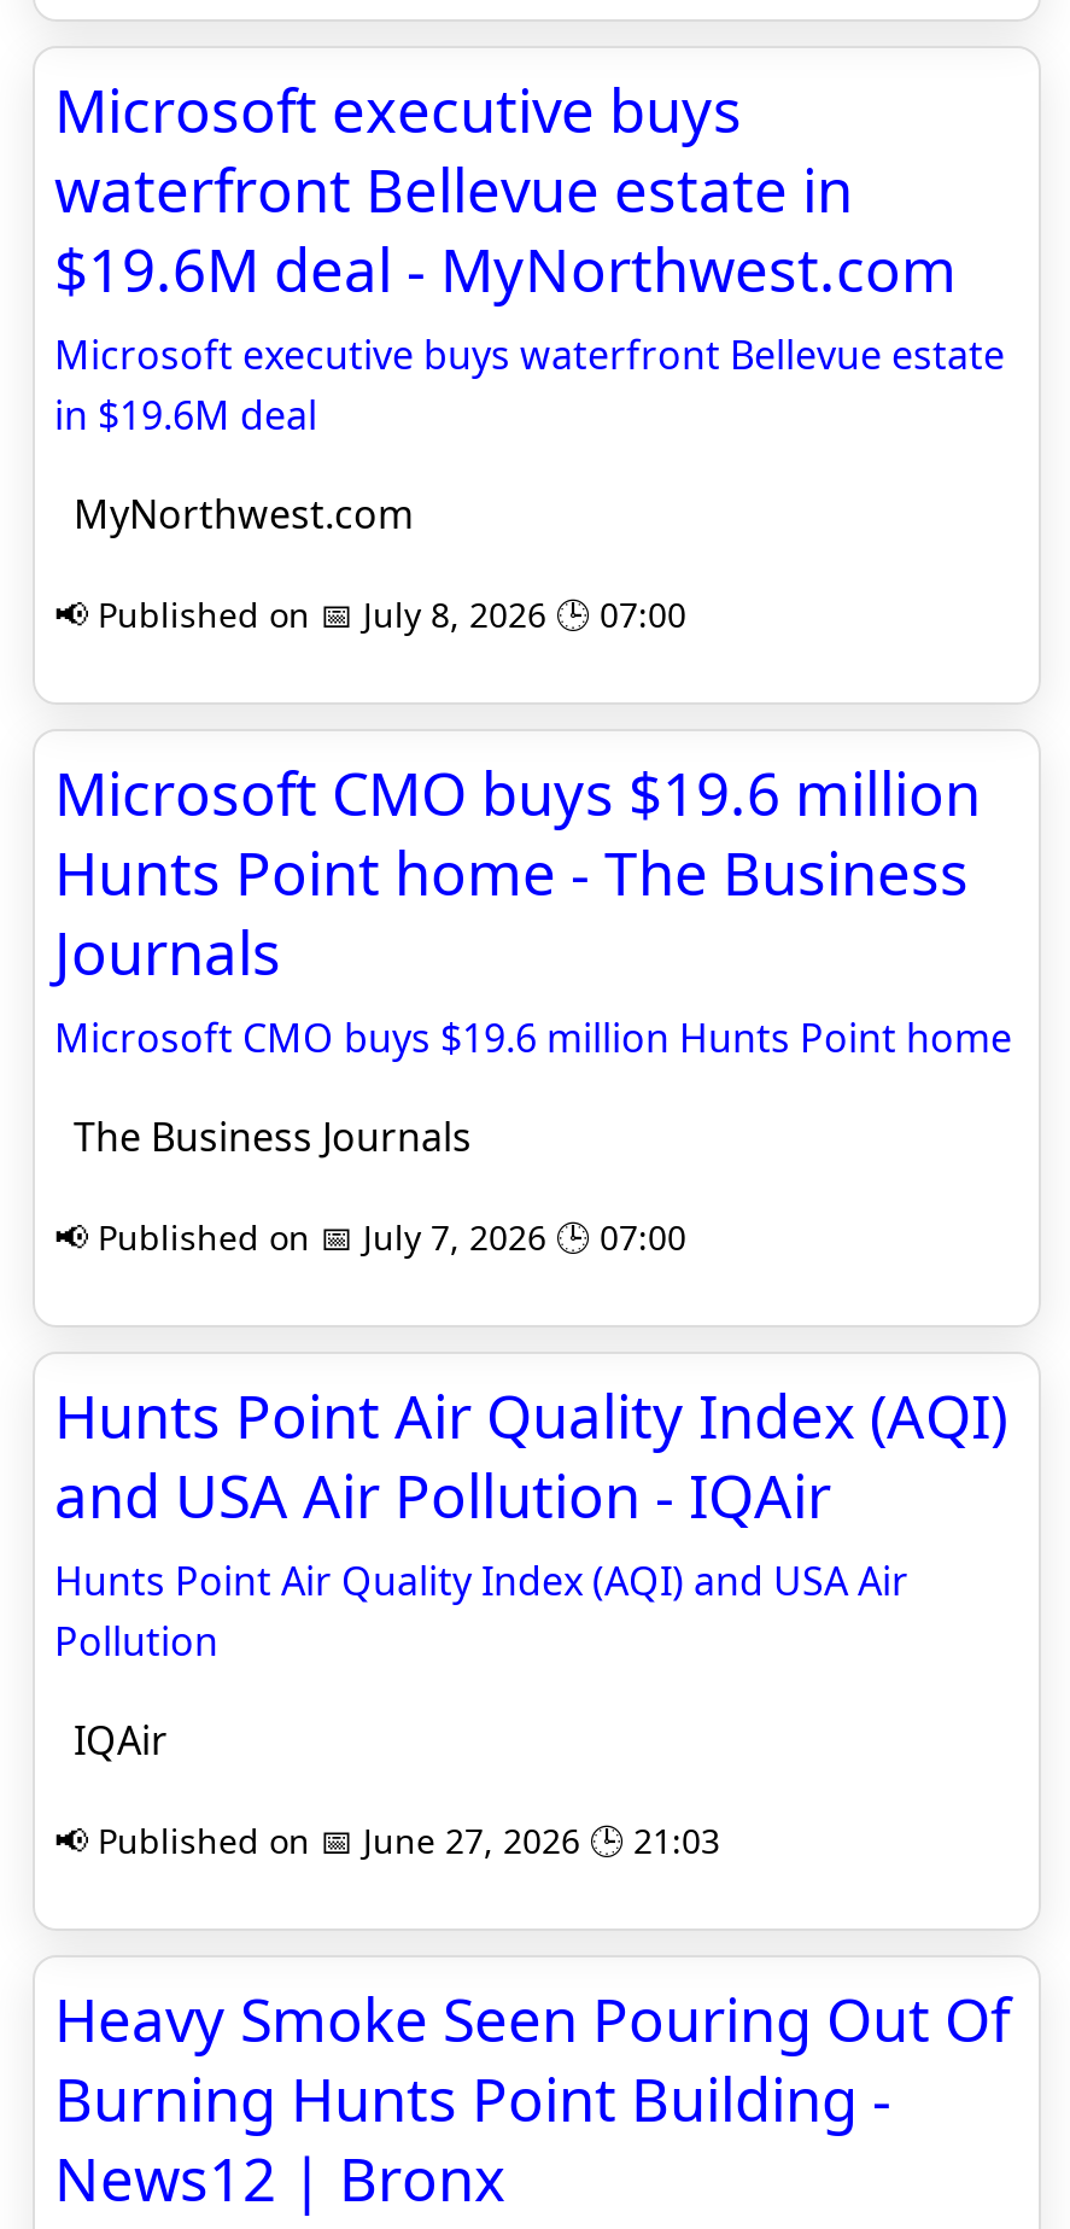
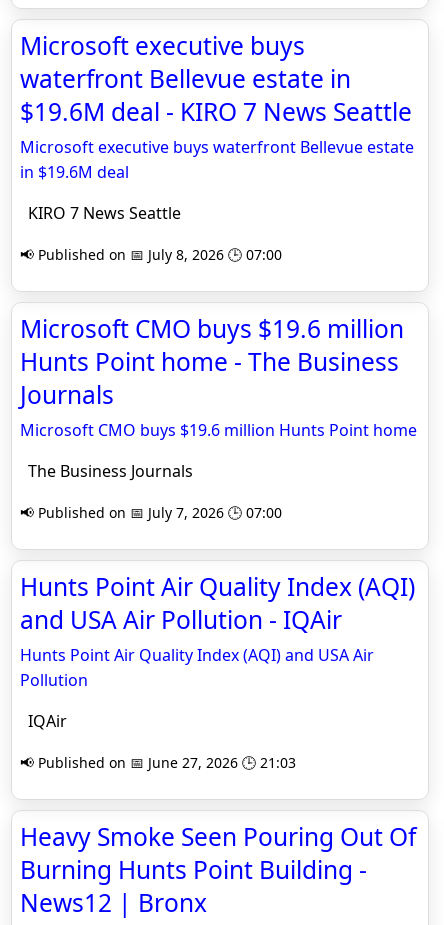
- $19.6M deal - MyNorthwest.com
+ $19.6M deal - KIRO 7 News Seattle

- MyNorthwest.com
+ KIRO 7 News Seattle
